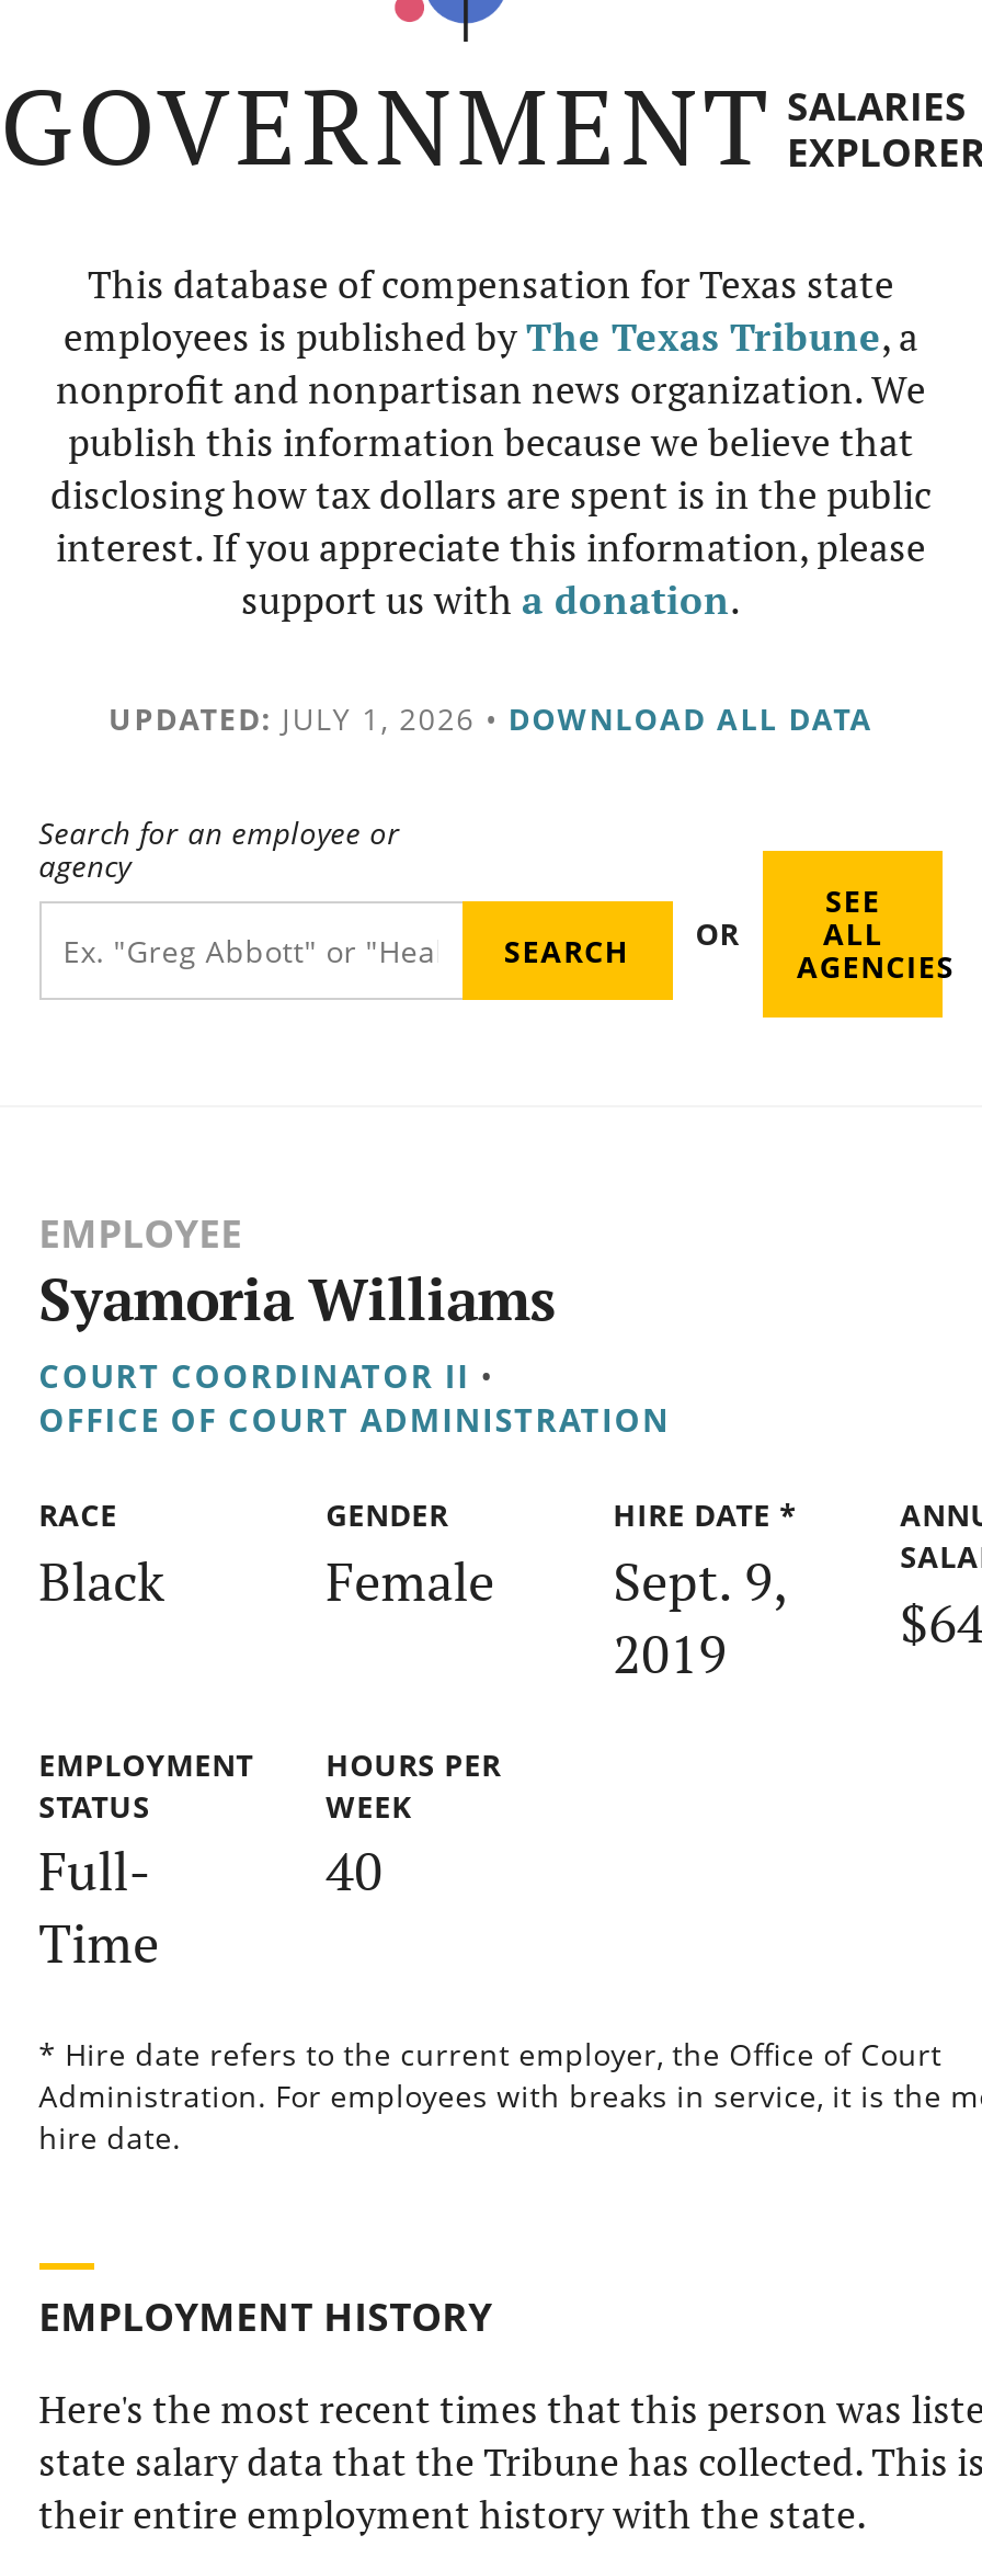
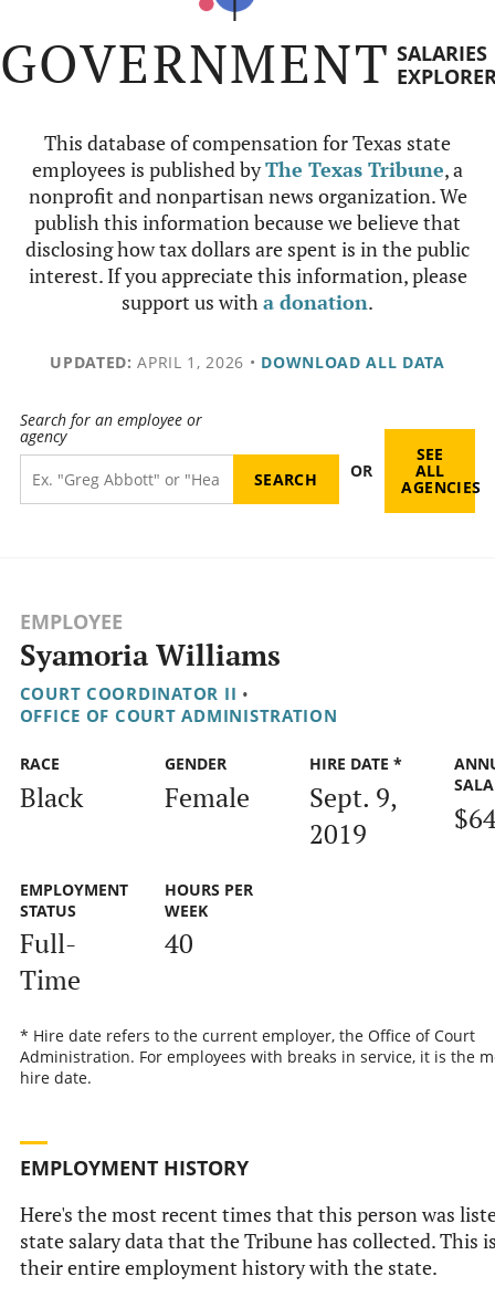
- UPDATED: JULY 1, 2026 • DOWNLOAD ALL DATA
+ UPDATED: APRIL 1, 2026 • DOWNLOAD ALL DATA
